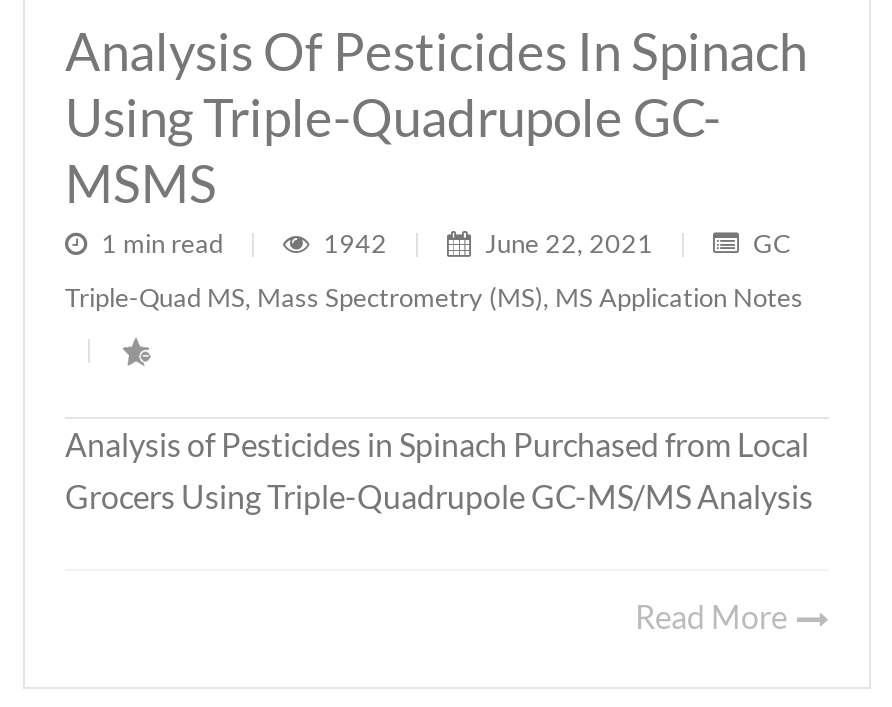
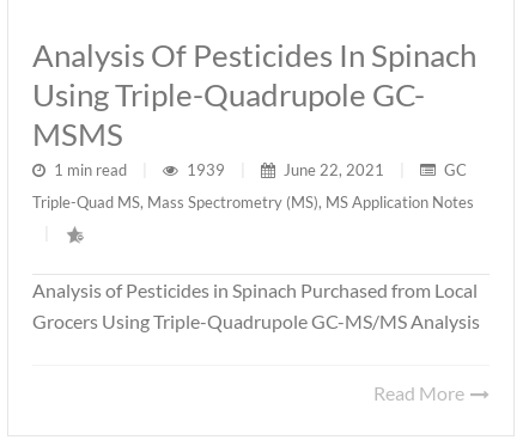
- 1942
+ 1939
